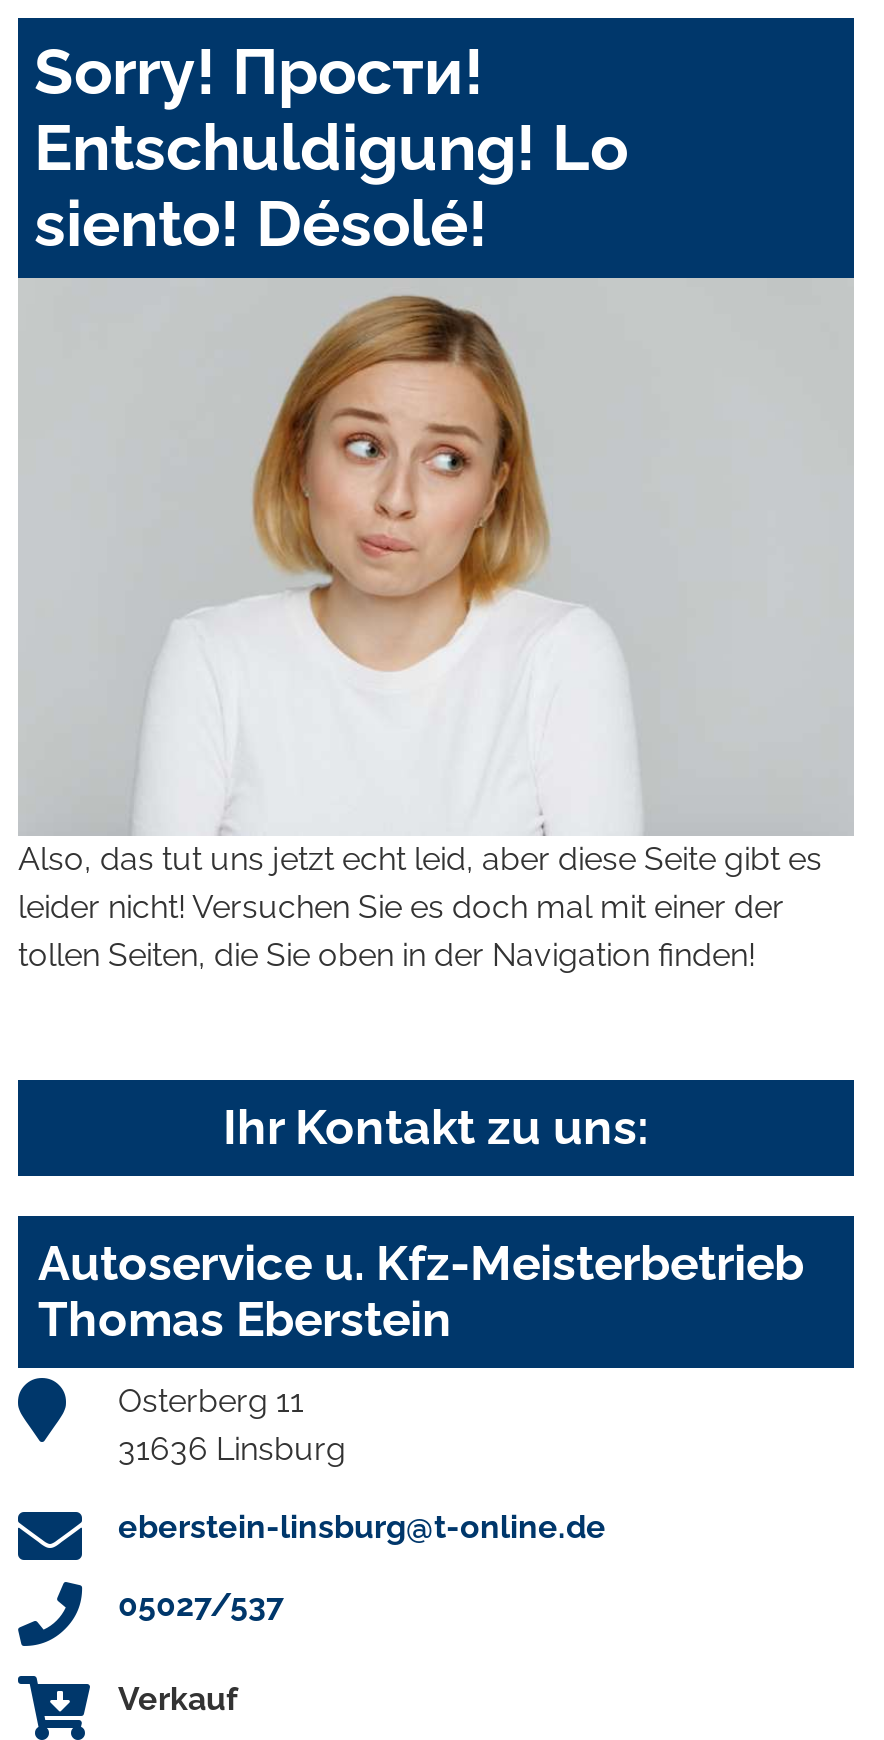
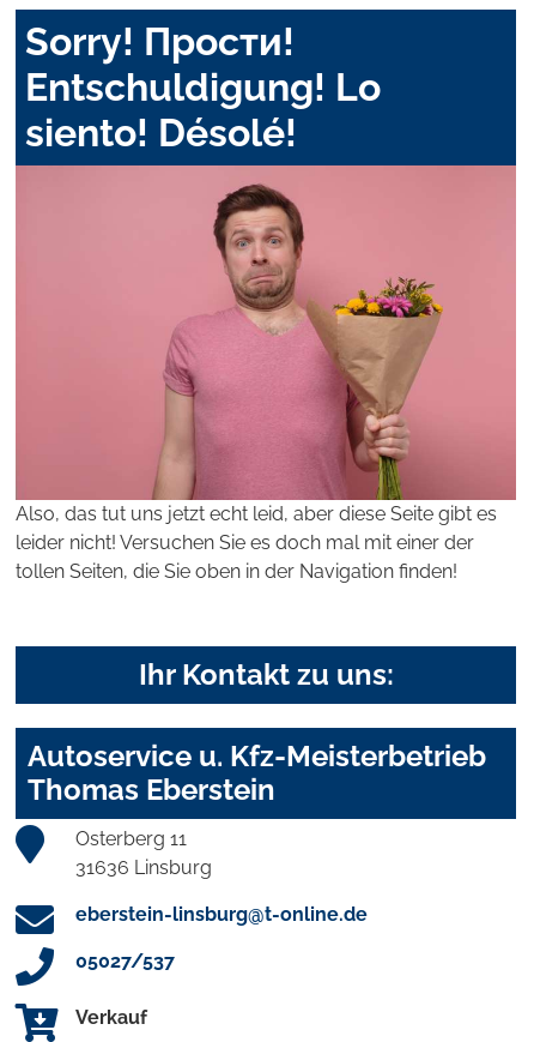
- [image]
+ [image]
